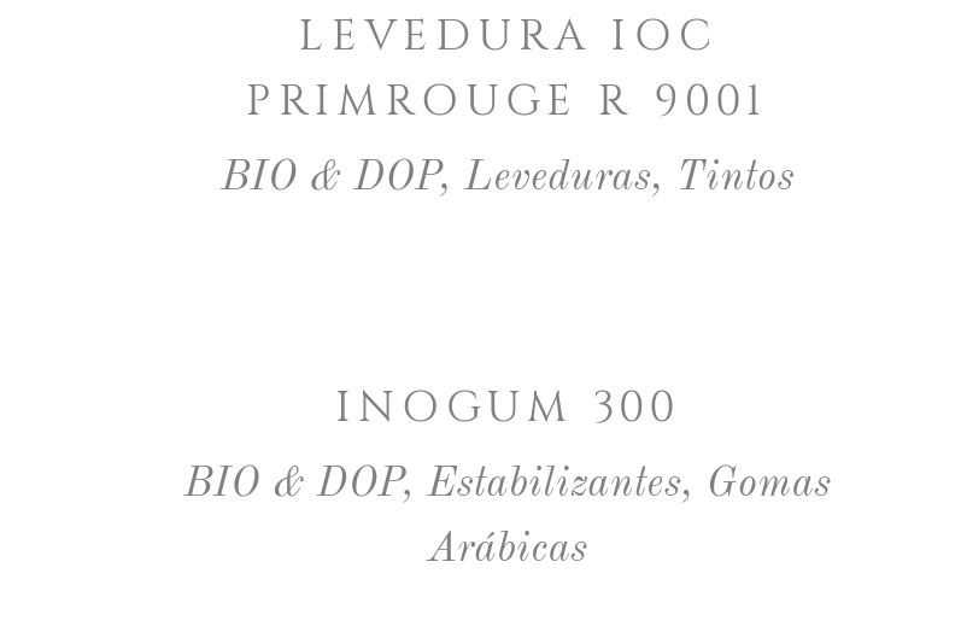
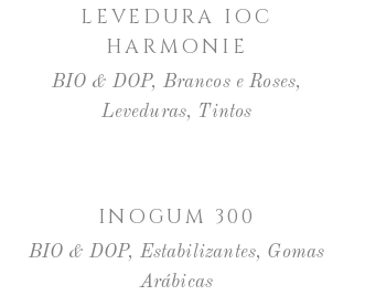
- PRIMROUGE R 9001
- BIO & DOP, Leveduras, Tintos
+ HARMONIE
+ BIO & DOP, Brancos e Roses,
+ Leveduras, Tintos
